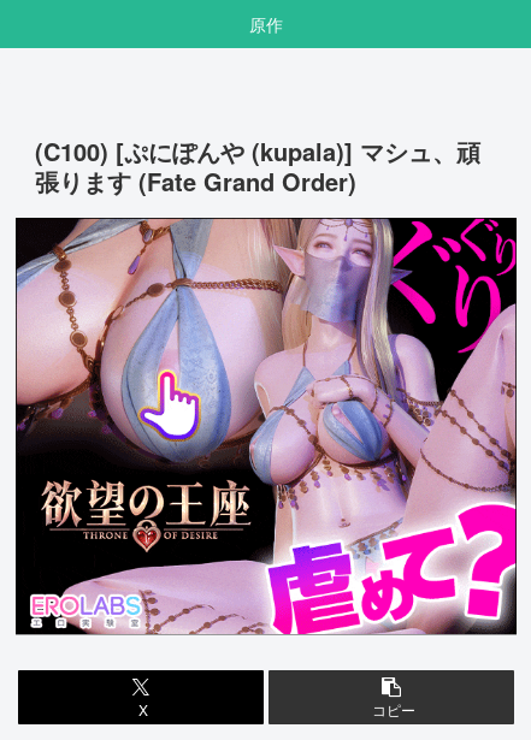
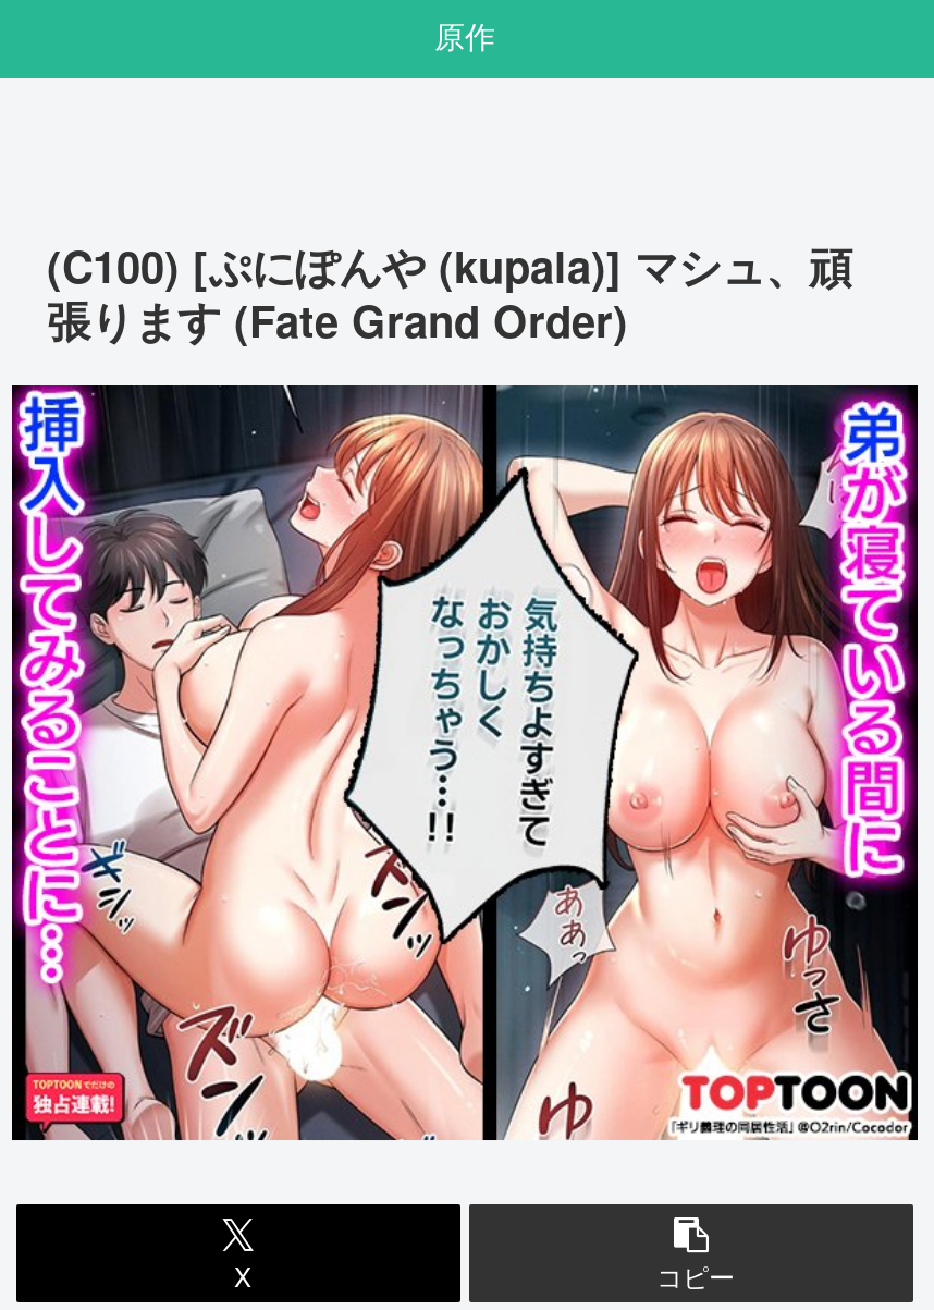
- [image]
+ [image]
